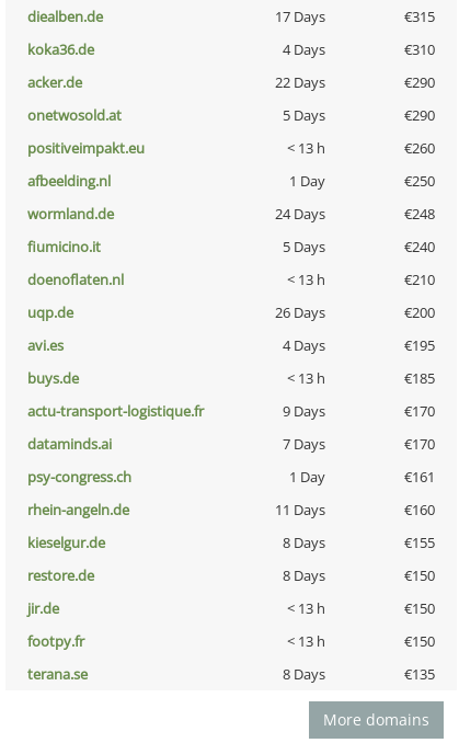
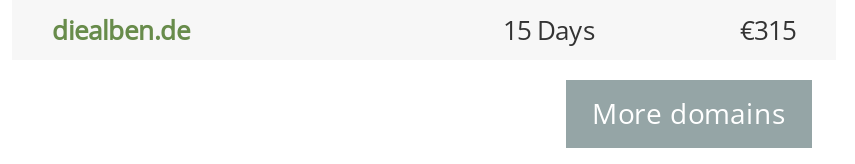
- 17 Days
+ 15 Days

- koka36.de
- 4 Days
- €310
- acker.de
- 22 Days
- €290
- onetwosold.at
- 5 Days
- €290
- positiveimpakt.eu
- < 13 h
- €260
- afbeelding.nl
- 1 Day
- €250
- wormland.de
- 24 Days
- €248
- fiumicino.it
- 5 Days
- €240
- doenoflaten.nl
- < 13 h
- €210
- uqp.de
- 26 Days
- €200
- avi.es
- 4 Days
- €195
- buys.de
- < 13 h
- €185
- actu-transport-logistique.fr
- 9 Days
- €170
- dataminds.ai
- 7 Days
- €170
- psy-congress.ch
- 1 Day
- €161
- rhein-angeln.de
- 11 Days
- €160
- kieselgur.de
- 8 Days
- €155
- restore.de
- 8 Days
- €150
- jir.de
- < 13 h
- €150
- footpy.fr
- < 13 h
- €150
- terana.se
- 8 Days
- €135
